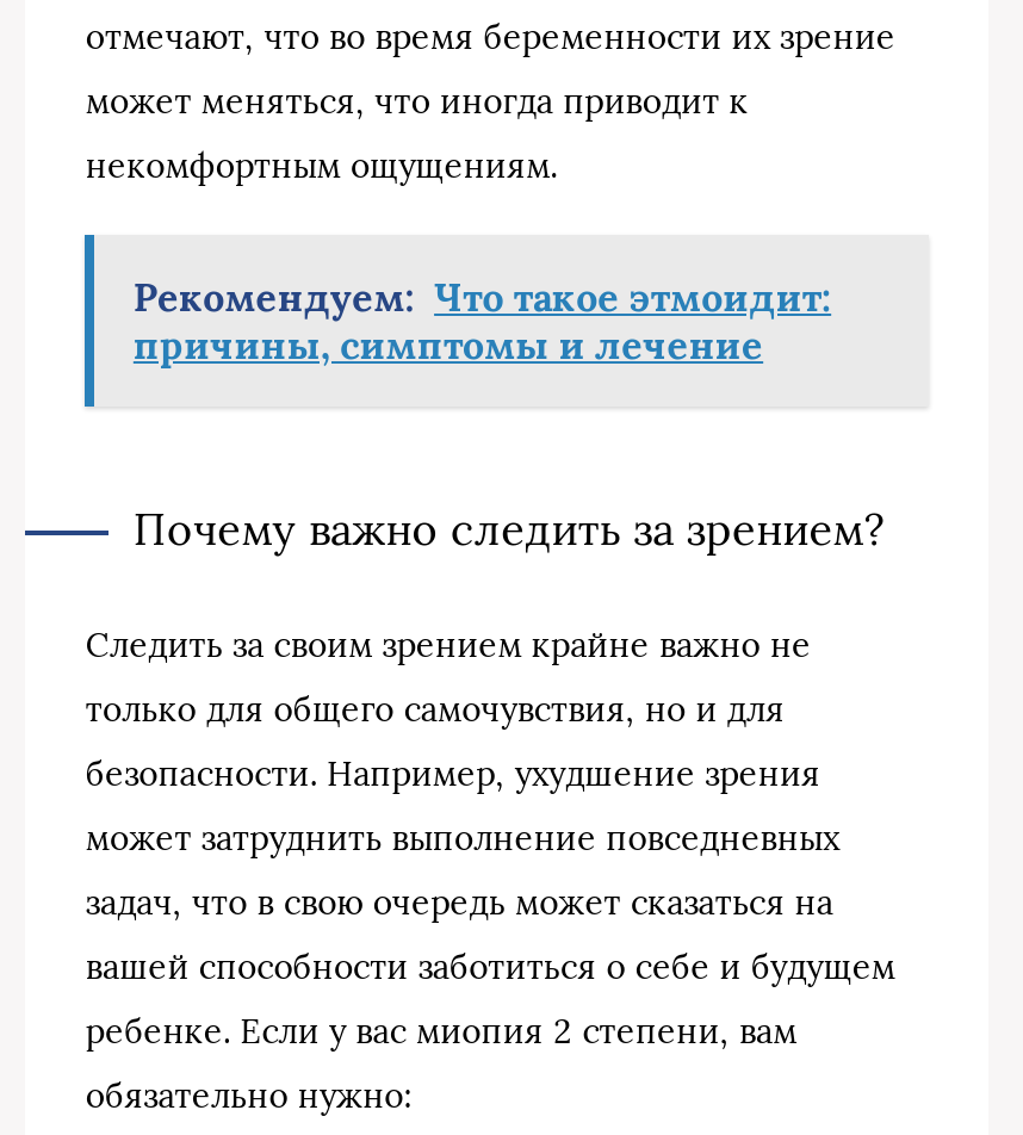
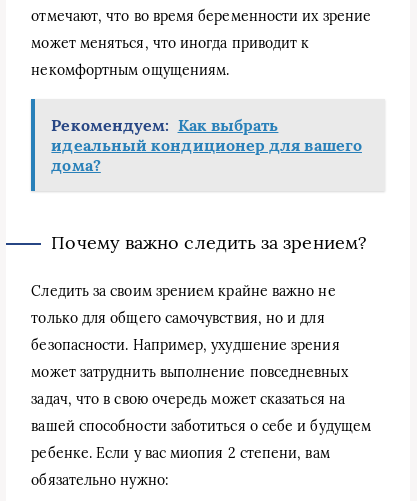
- Рекомендуем: Что такое этмоидит:
- причины, симптомы и лечение
+ Рекомендуем: Как выбрать
+ идеальный кондиционер для вашего
+ дома?
